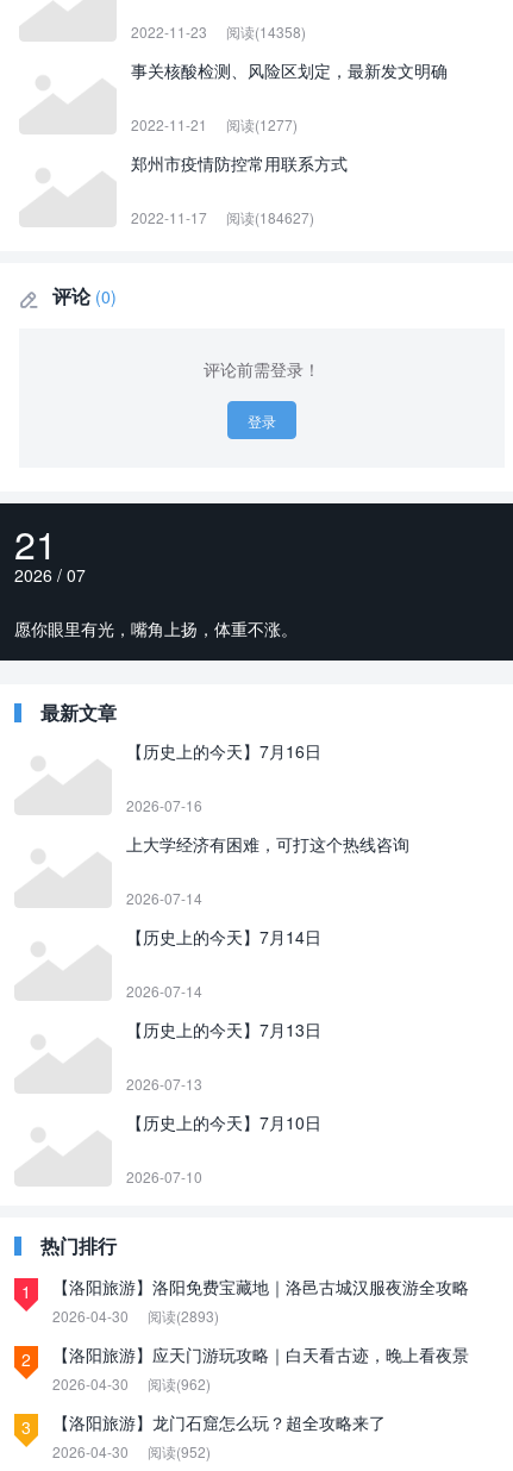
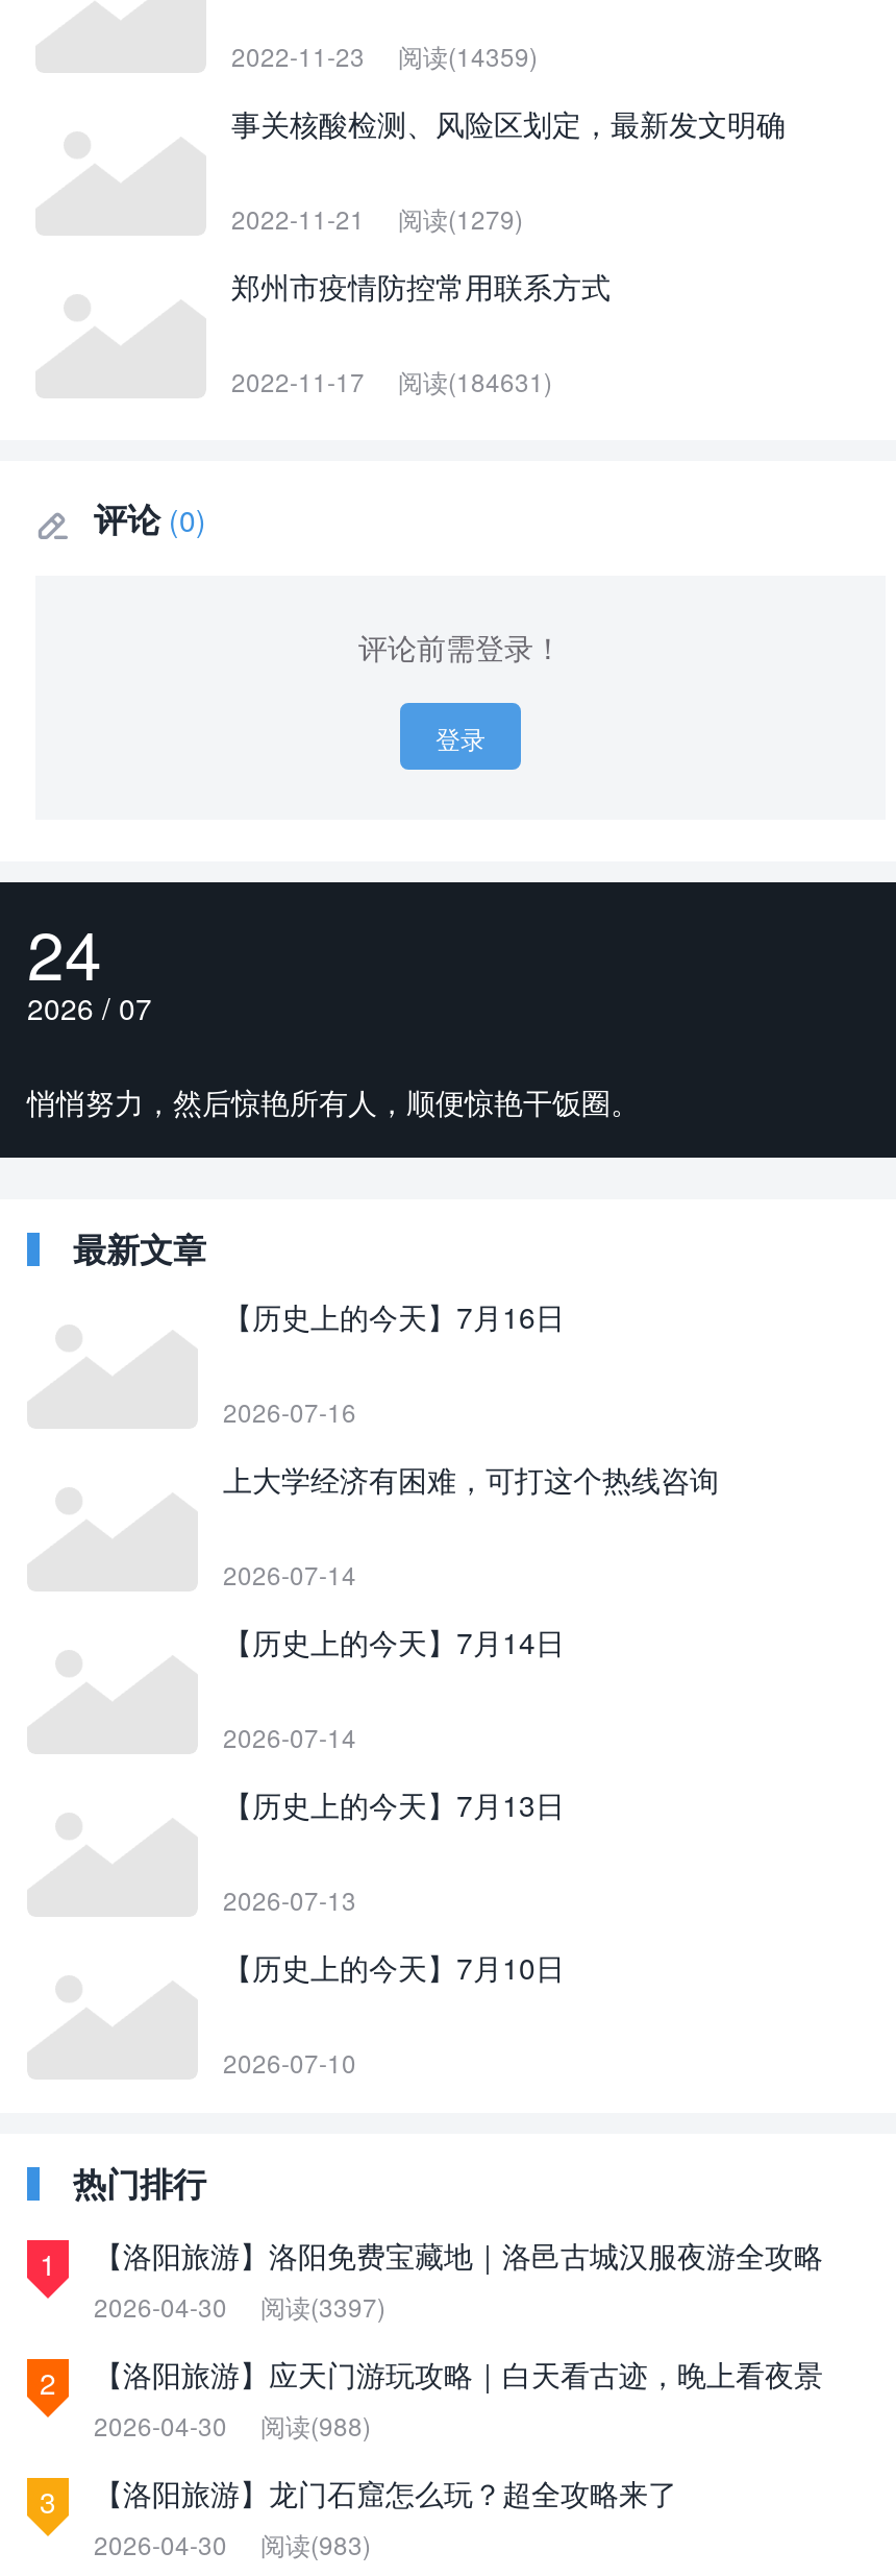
- 2022-11-23 阅读(14358)
+ 2022-11-23 阅读(14359)

- 2022-11-21 阅读(1277)
+ 2022-11-21 阅读(1279)

- 2022-11-17 阅读(184627)
+ 2022-11-17 阅读(184631)

- 21
+ 24

- 愿你眼里有光，嘴角上扬，体重不涨。
+ 悄悄努力，然后惊艳所有人，顺便惊艳干饭圈。

- 2026-04-30 阅读(2893)
+ 2026-04-30 阅读(3397)

- 2026-04-30 阅读(962)
+ 2026-04-30 阅读(988)

- 2026-04-30 阅读(952)
+ 2026-04-30 阅读(983)
